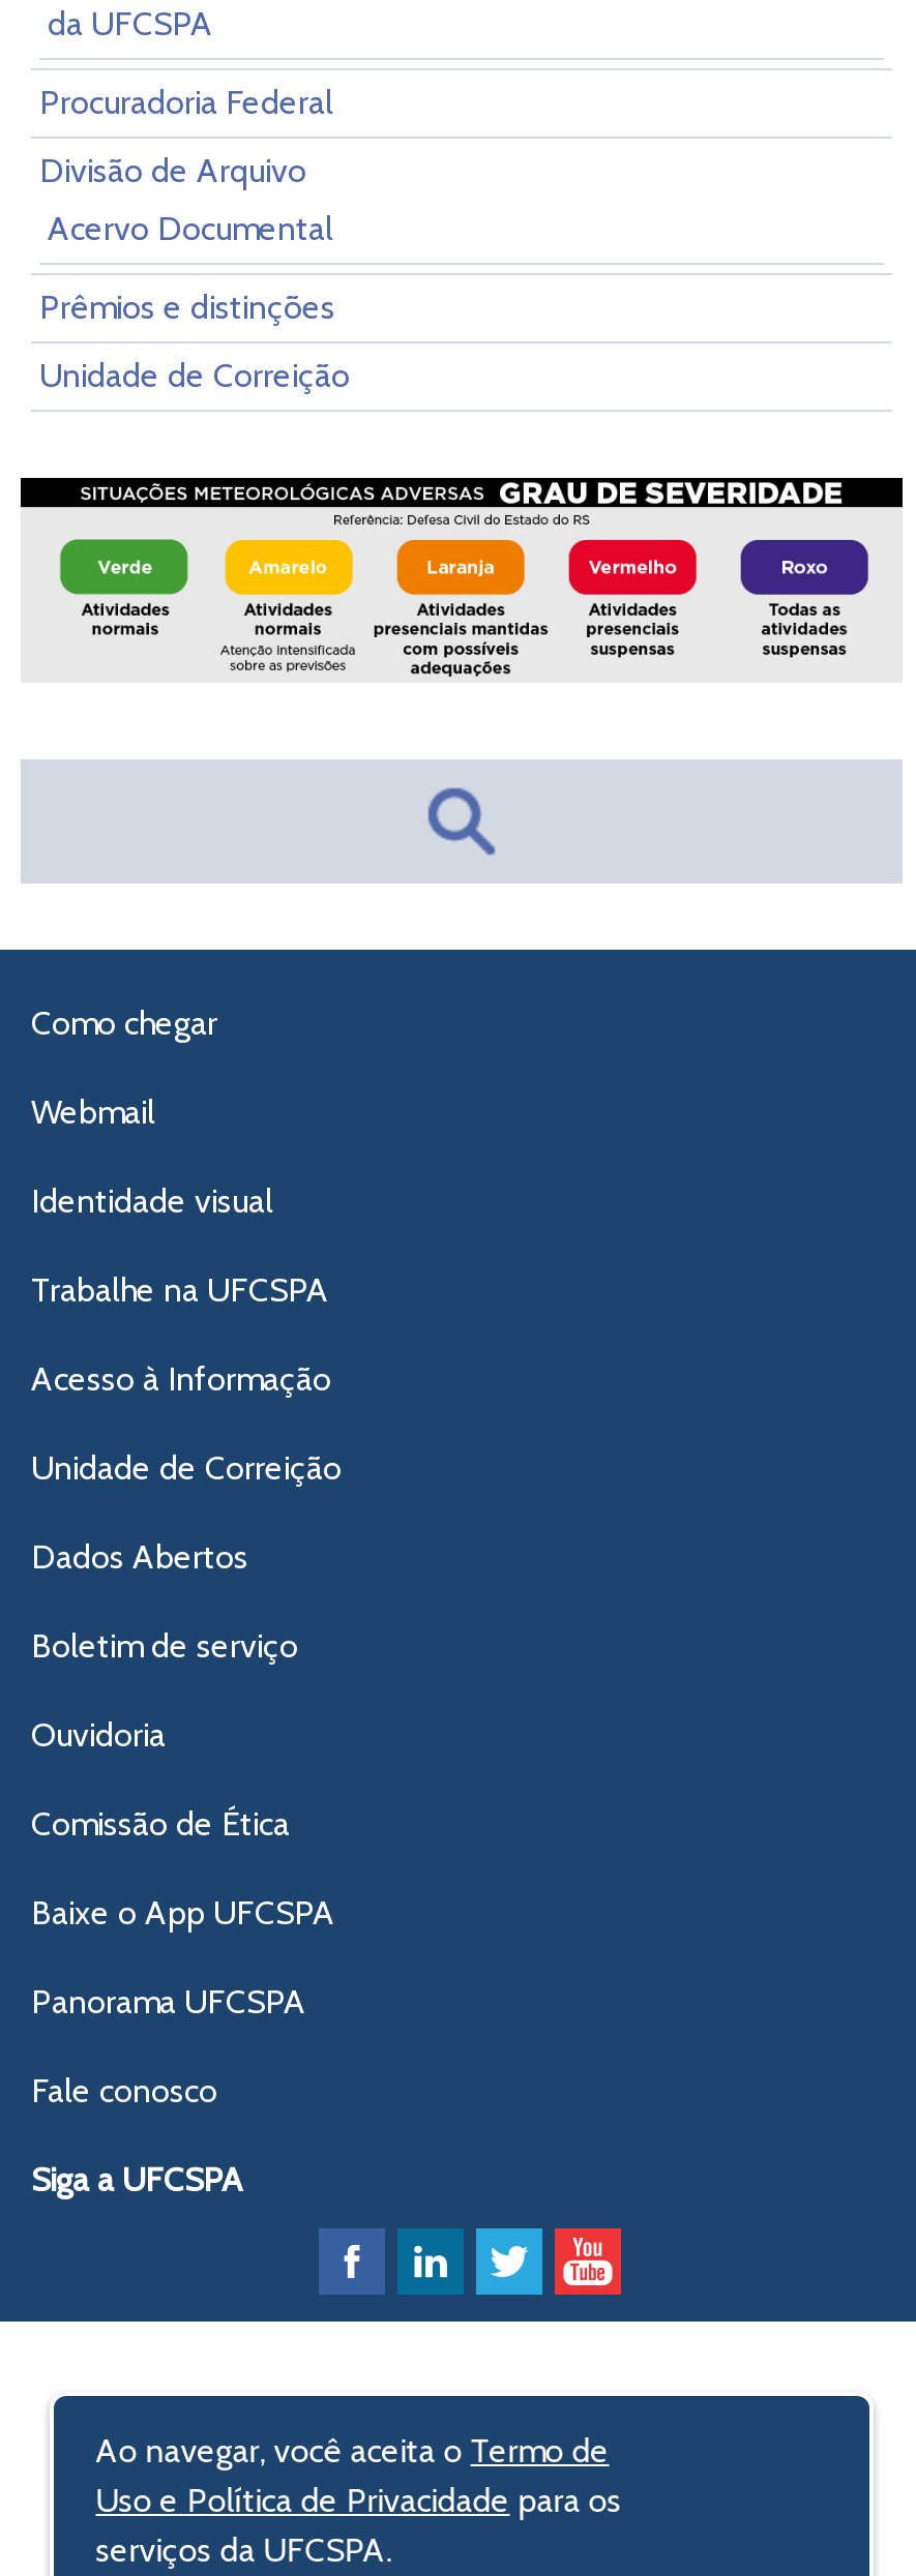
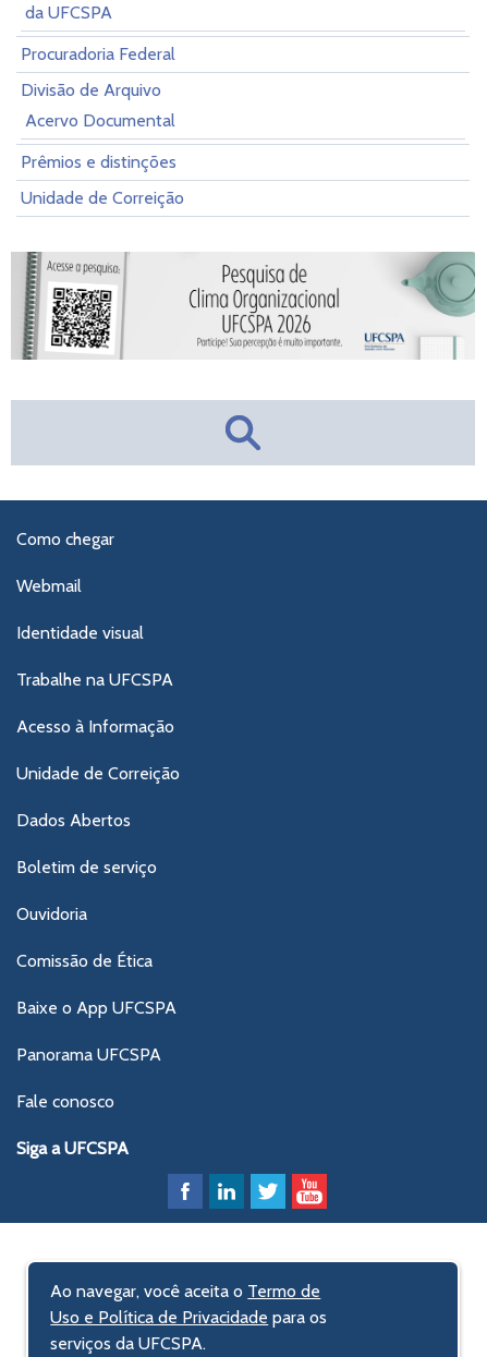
- [image]
+ [image]
